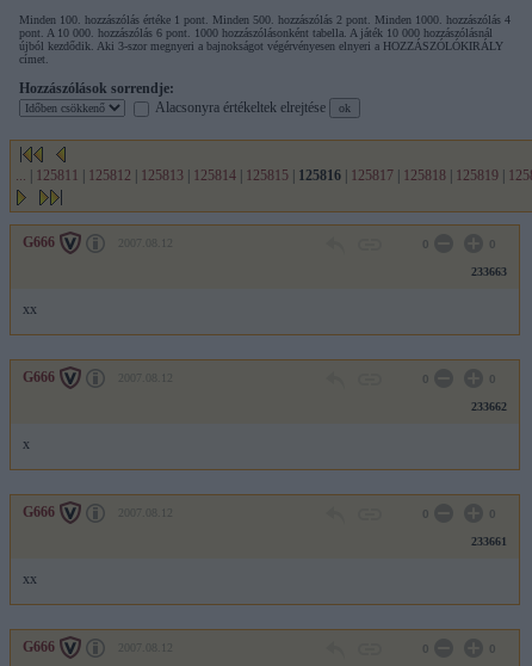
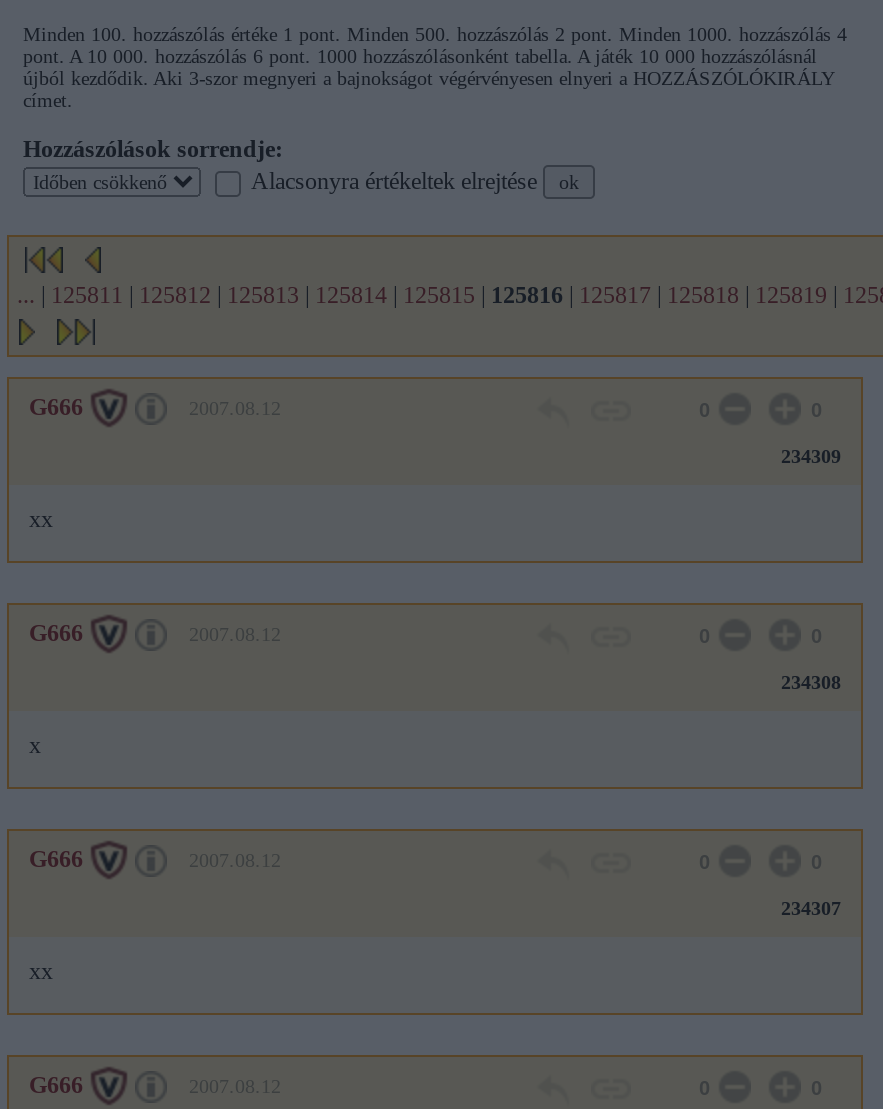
- 233663
+ 234309

- 233662
+ 234308

- 233661
+ 234307
